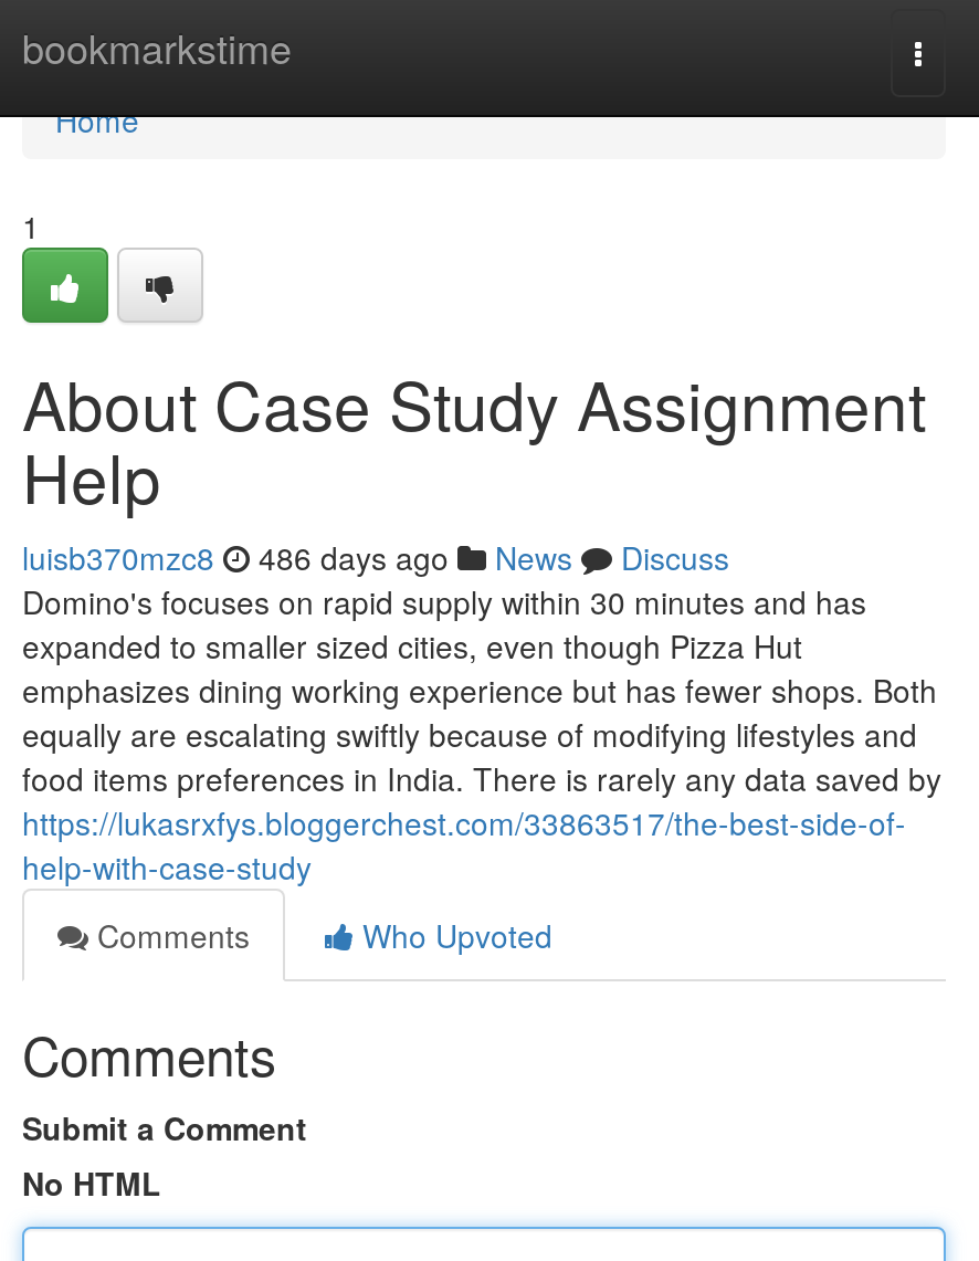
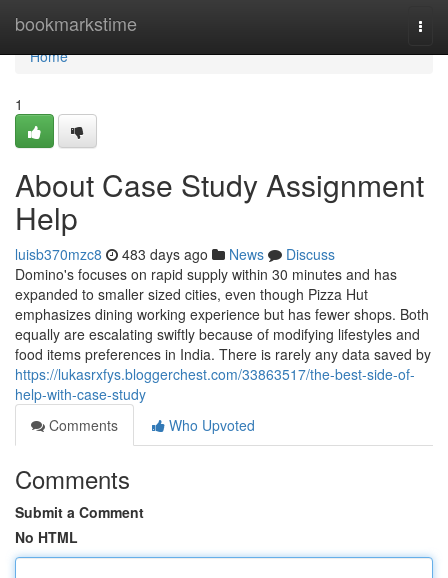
- luisb370mzc8 486 days ago News Discuss
+ luisb370mzc8 483 days ago News Discuss
